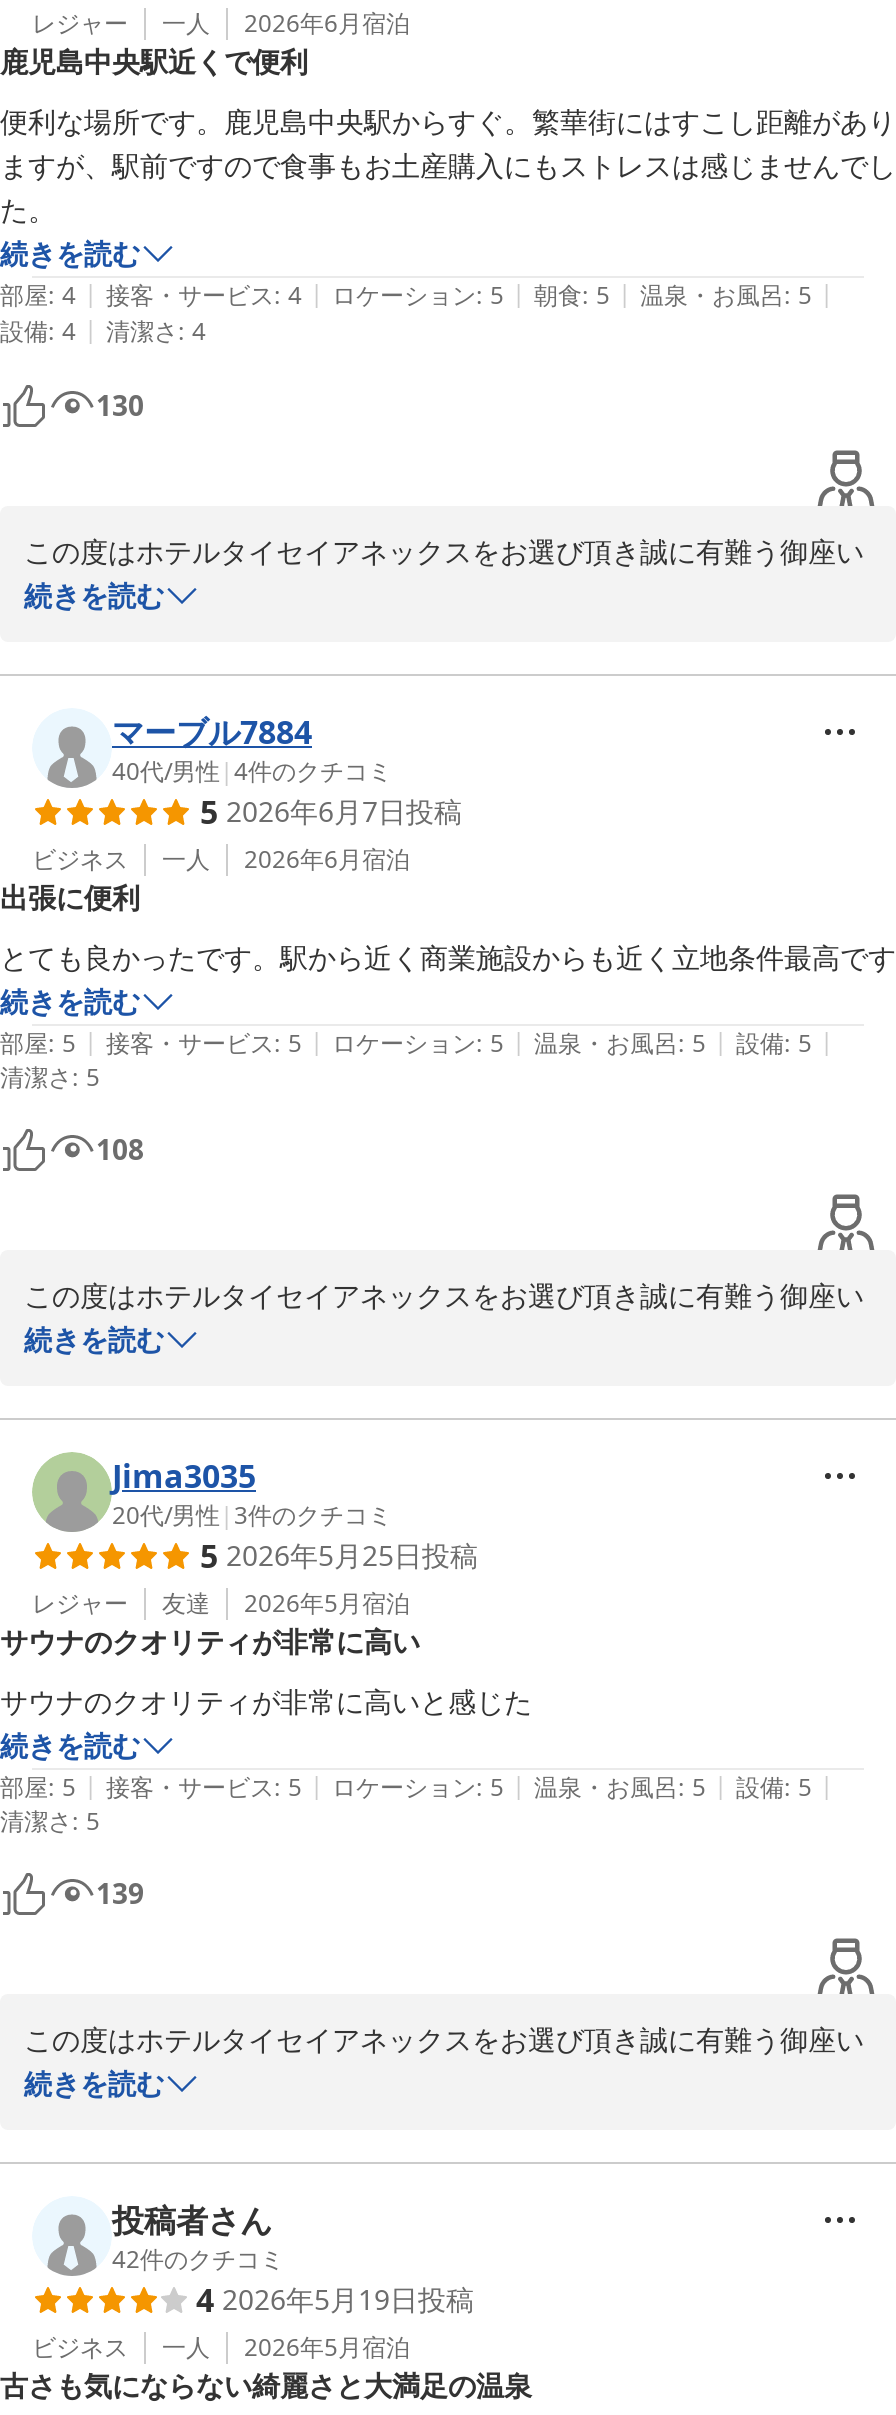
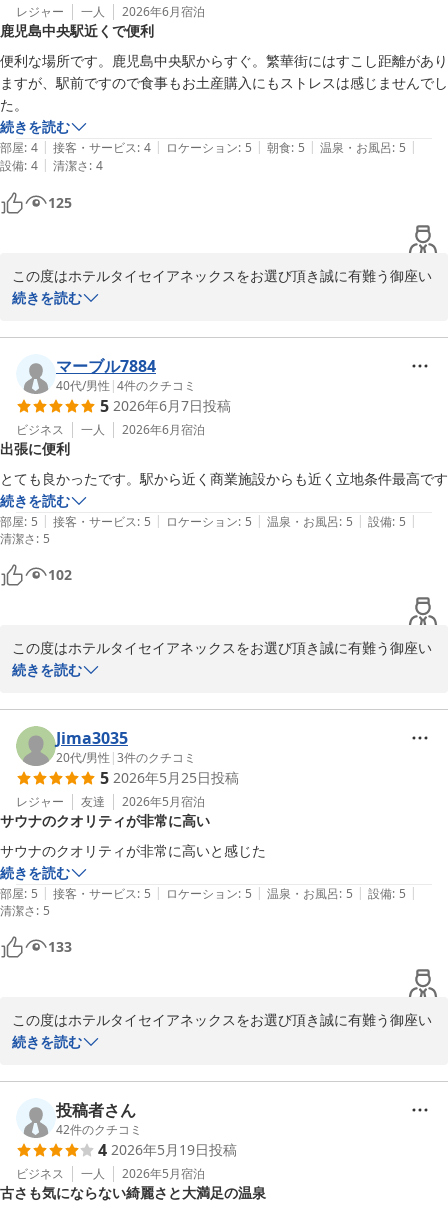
- 130
+ 125

- 108
+ 102

- 139
+ 133
